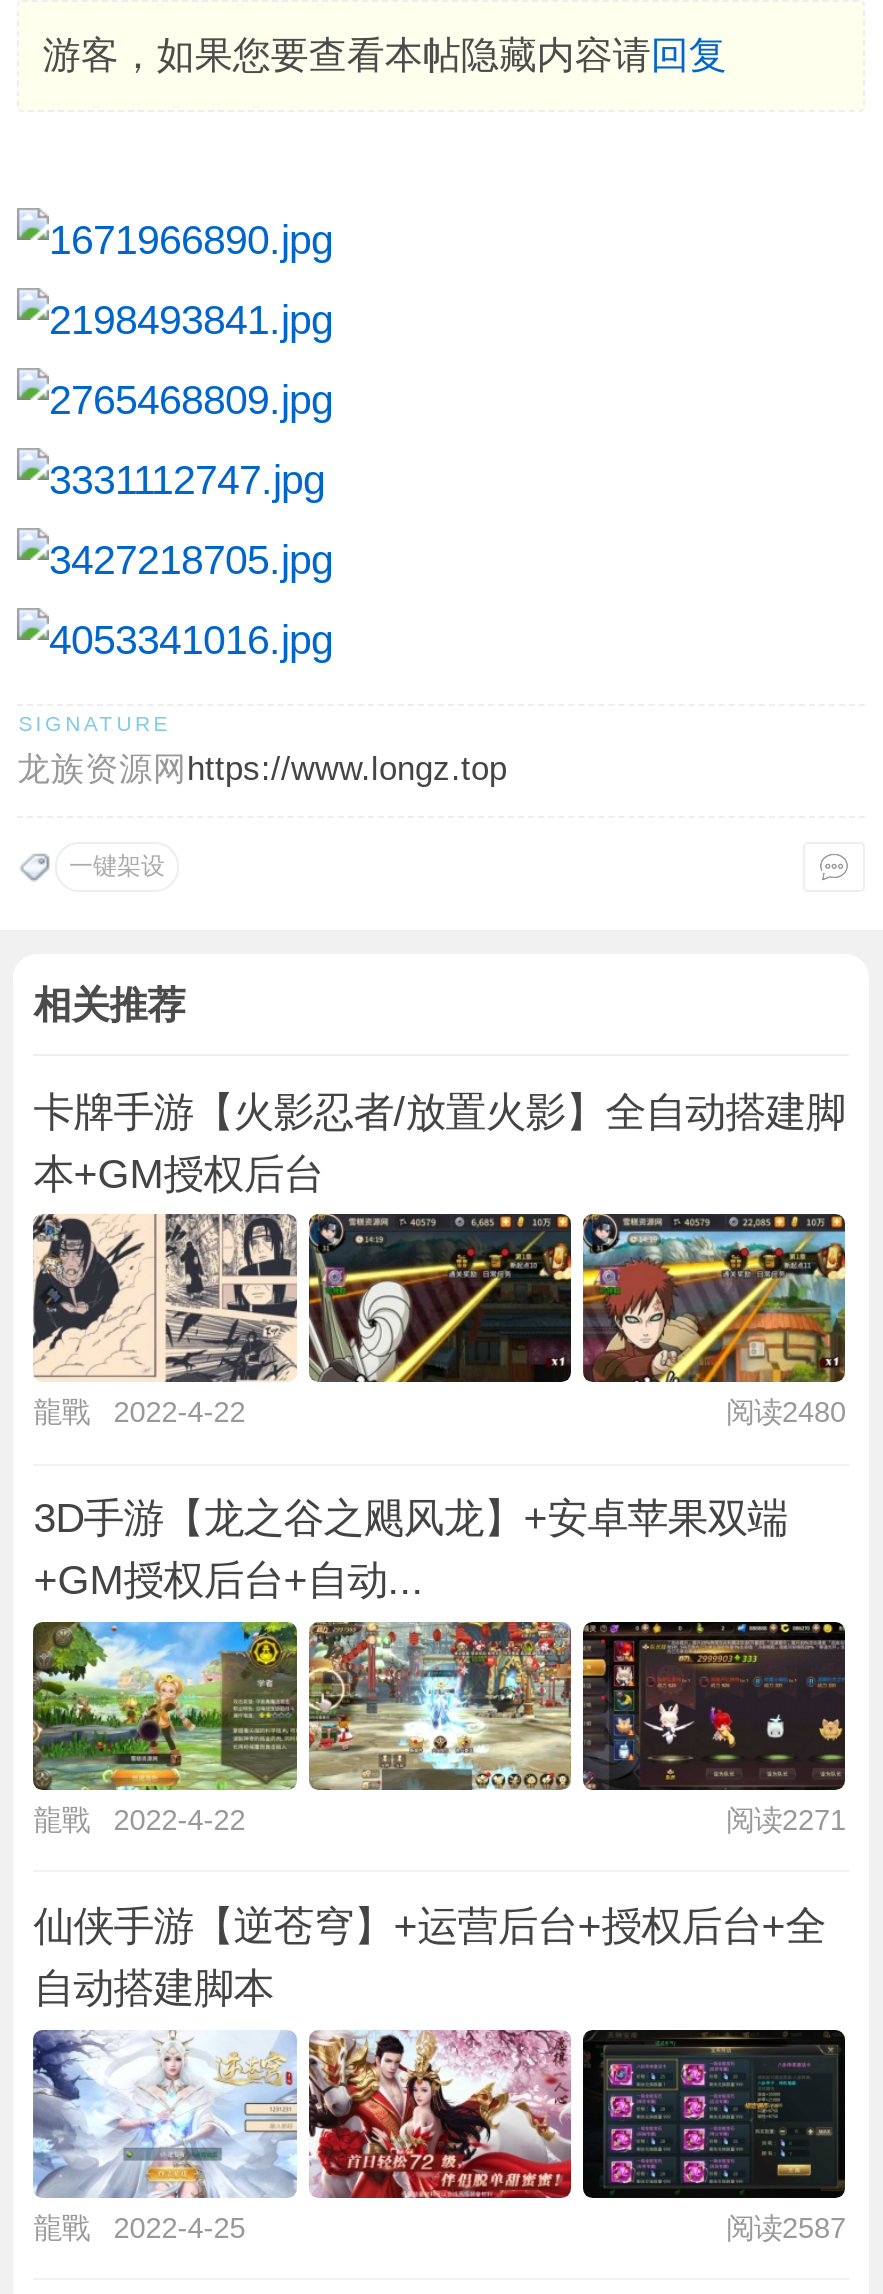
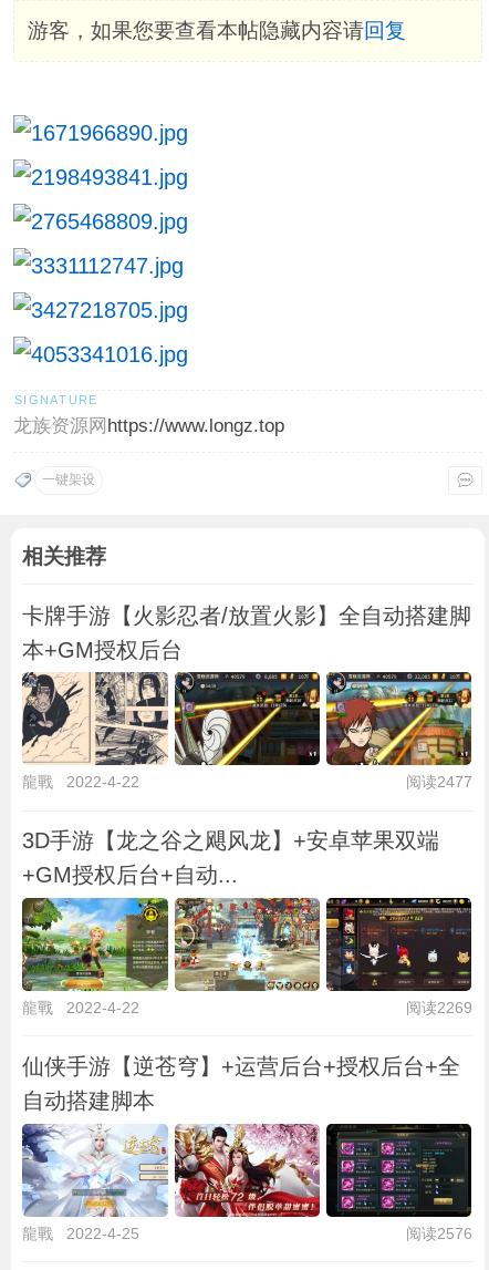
- 阅读2480
+ 阅读2477

- 阅读2271
+ 阅读2269

- 阅读2587
+ 阅读2576
